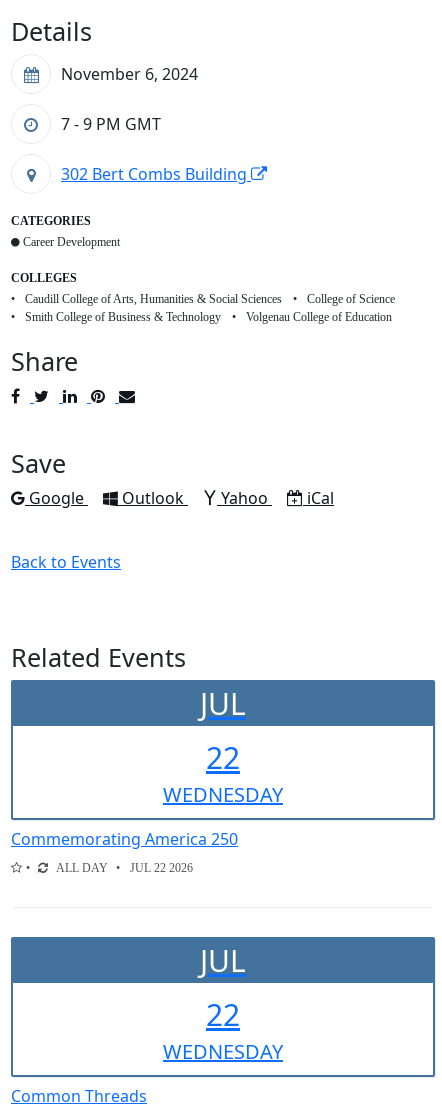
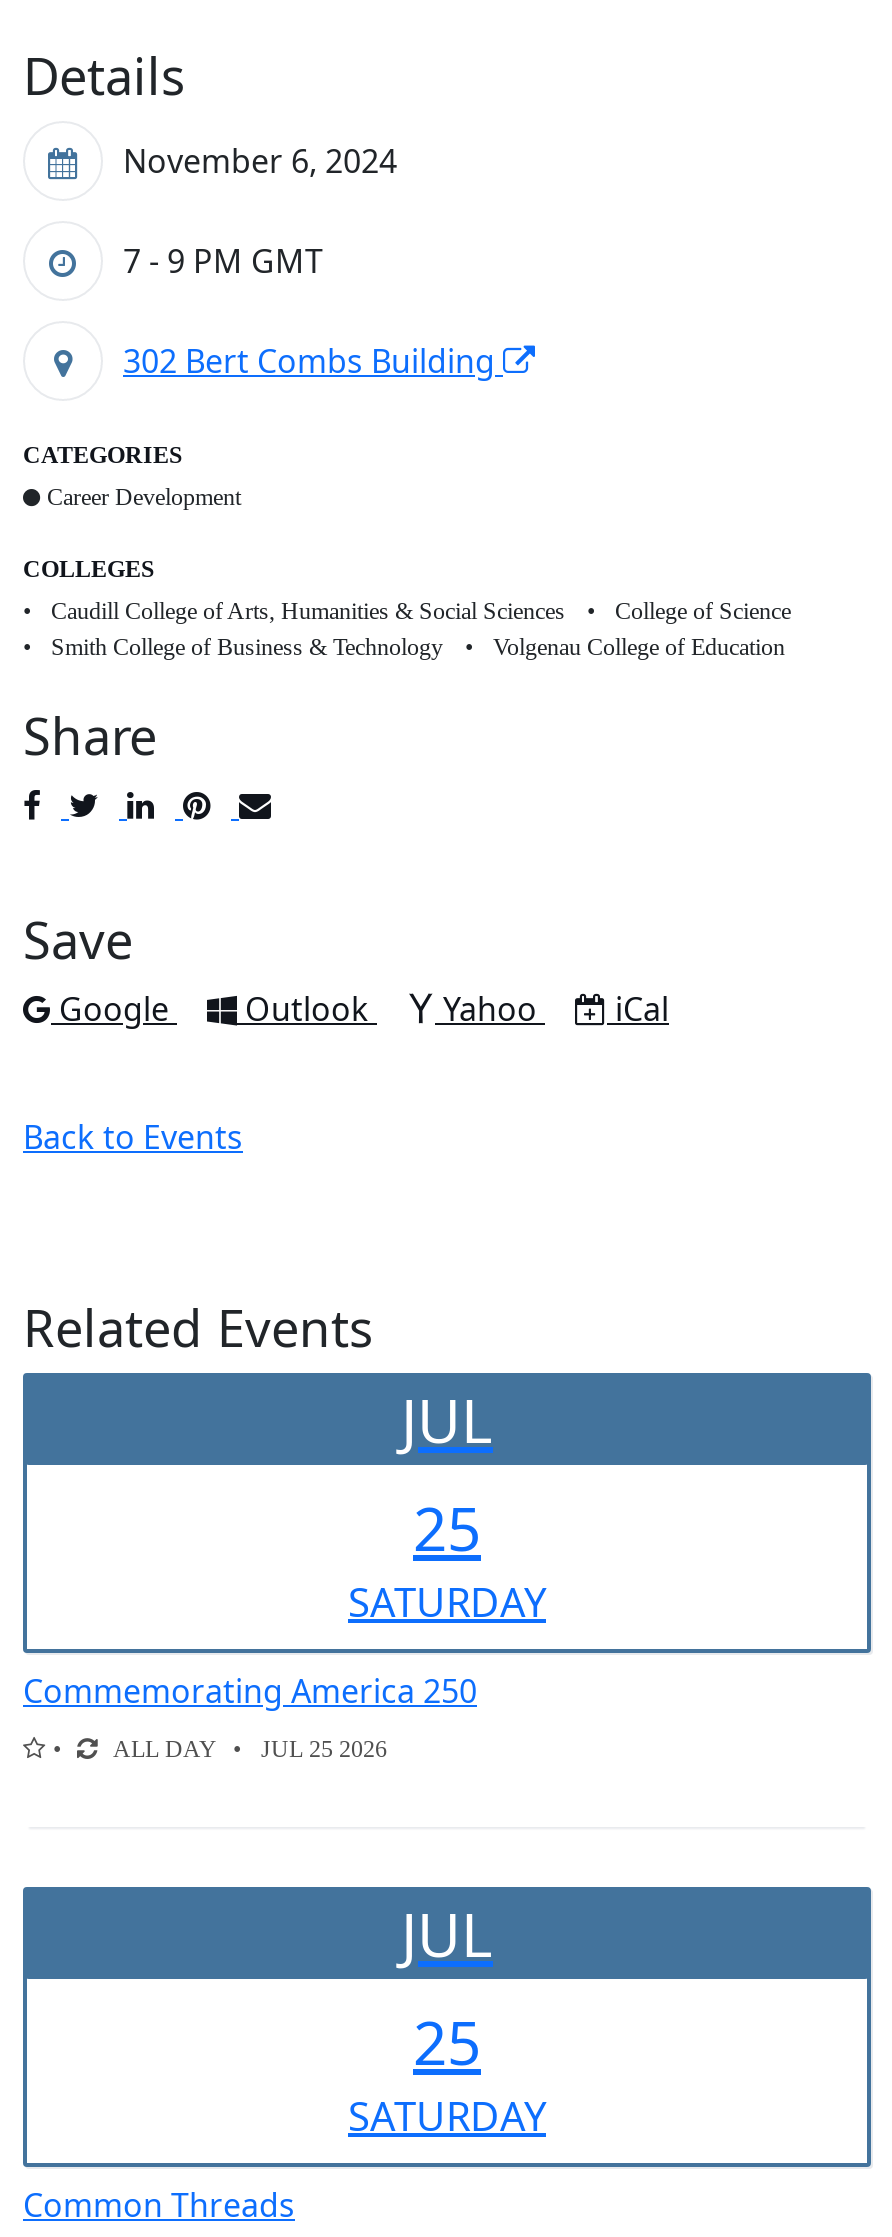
- 22
- WEDNESDAY
+ 25
+ SATURDAY

- ALL DAY JUL 22 2026
+ ALL DAY JUL 25 2026

- 22
- WEDNESDAY
+ 25
+ SATURDAY
